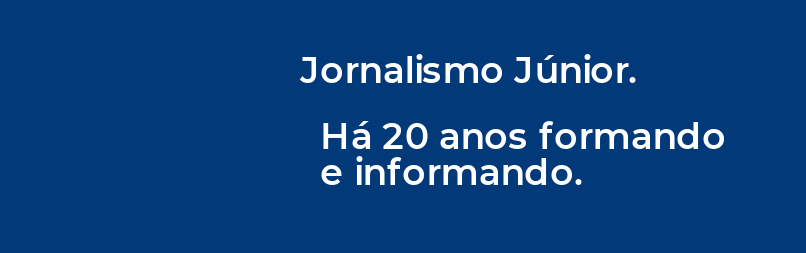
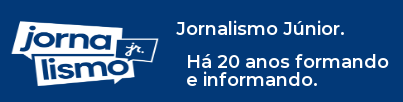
+ [image]
